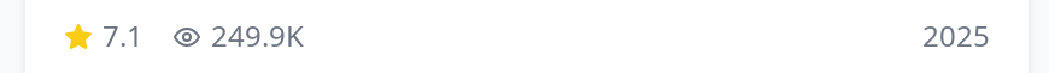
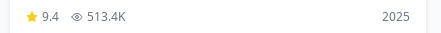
- 7.1
- 249.9K
+ 9.4
+ 513.4K
